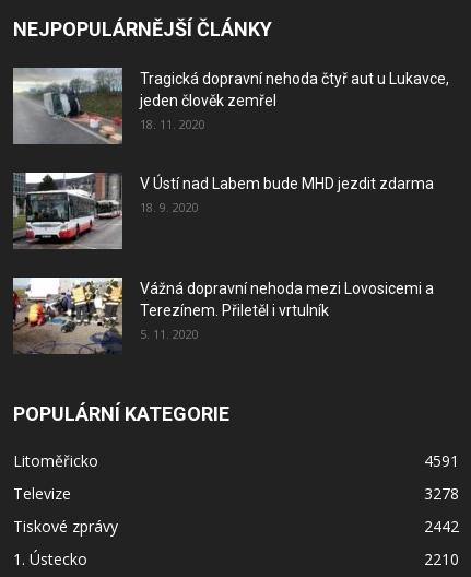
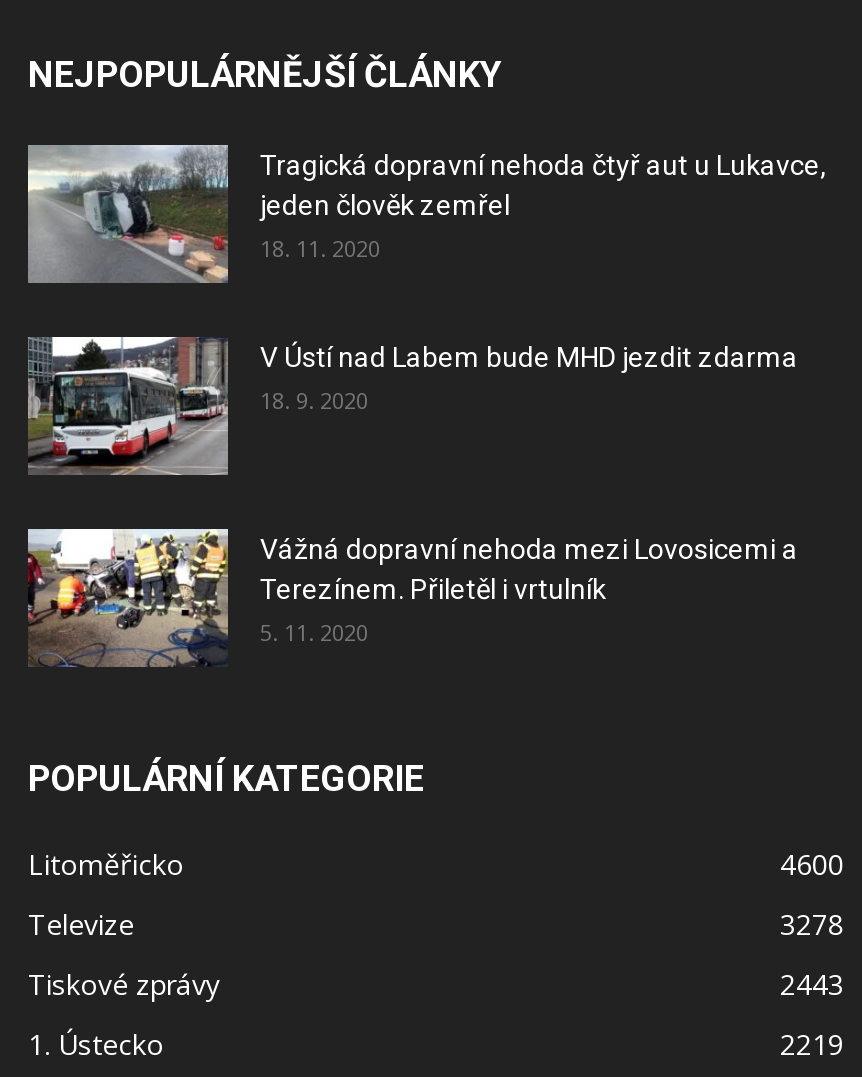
- 4591
+ 4600

- 2442
+ 2443

- 2210
+ 2219
